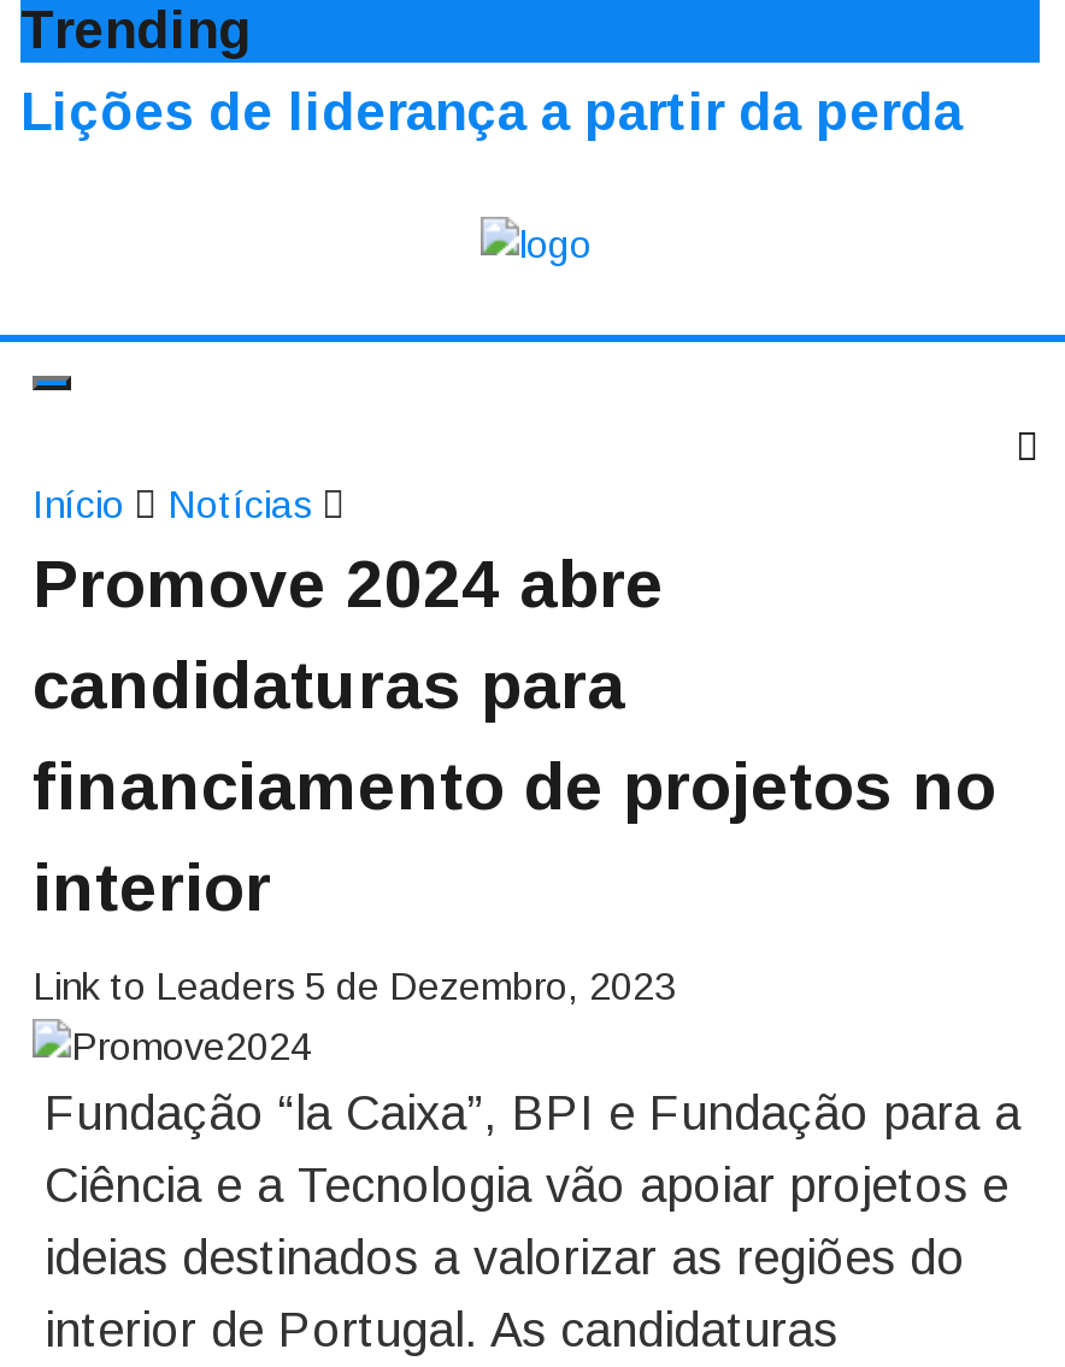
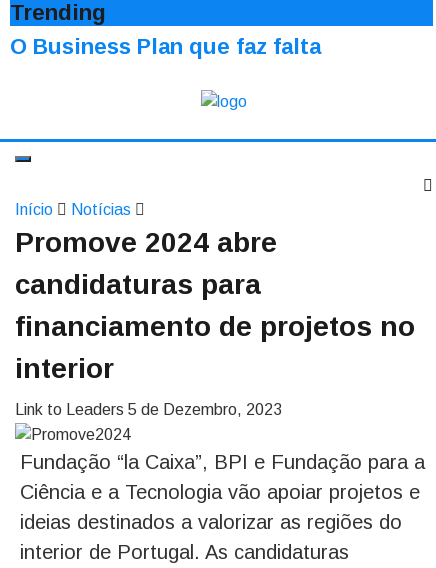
- Lições de liderança a partir da perda
+ O Business Plan que faz falta
